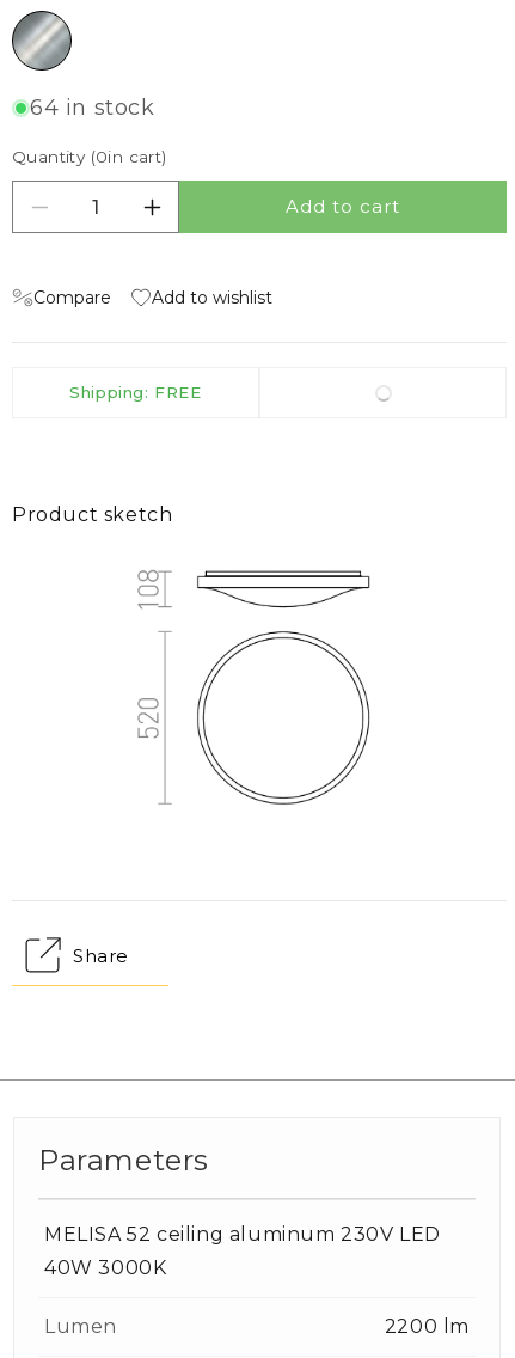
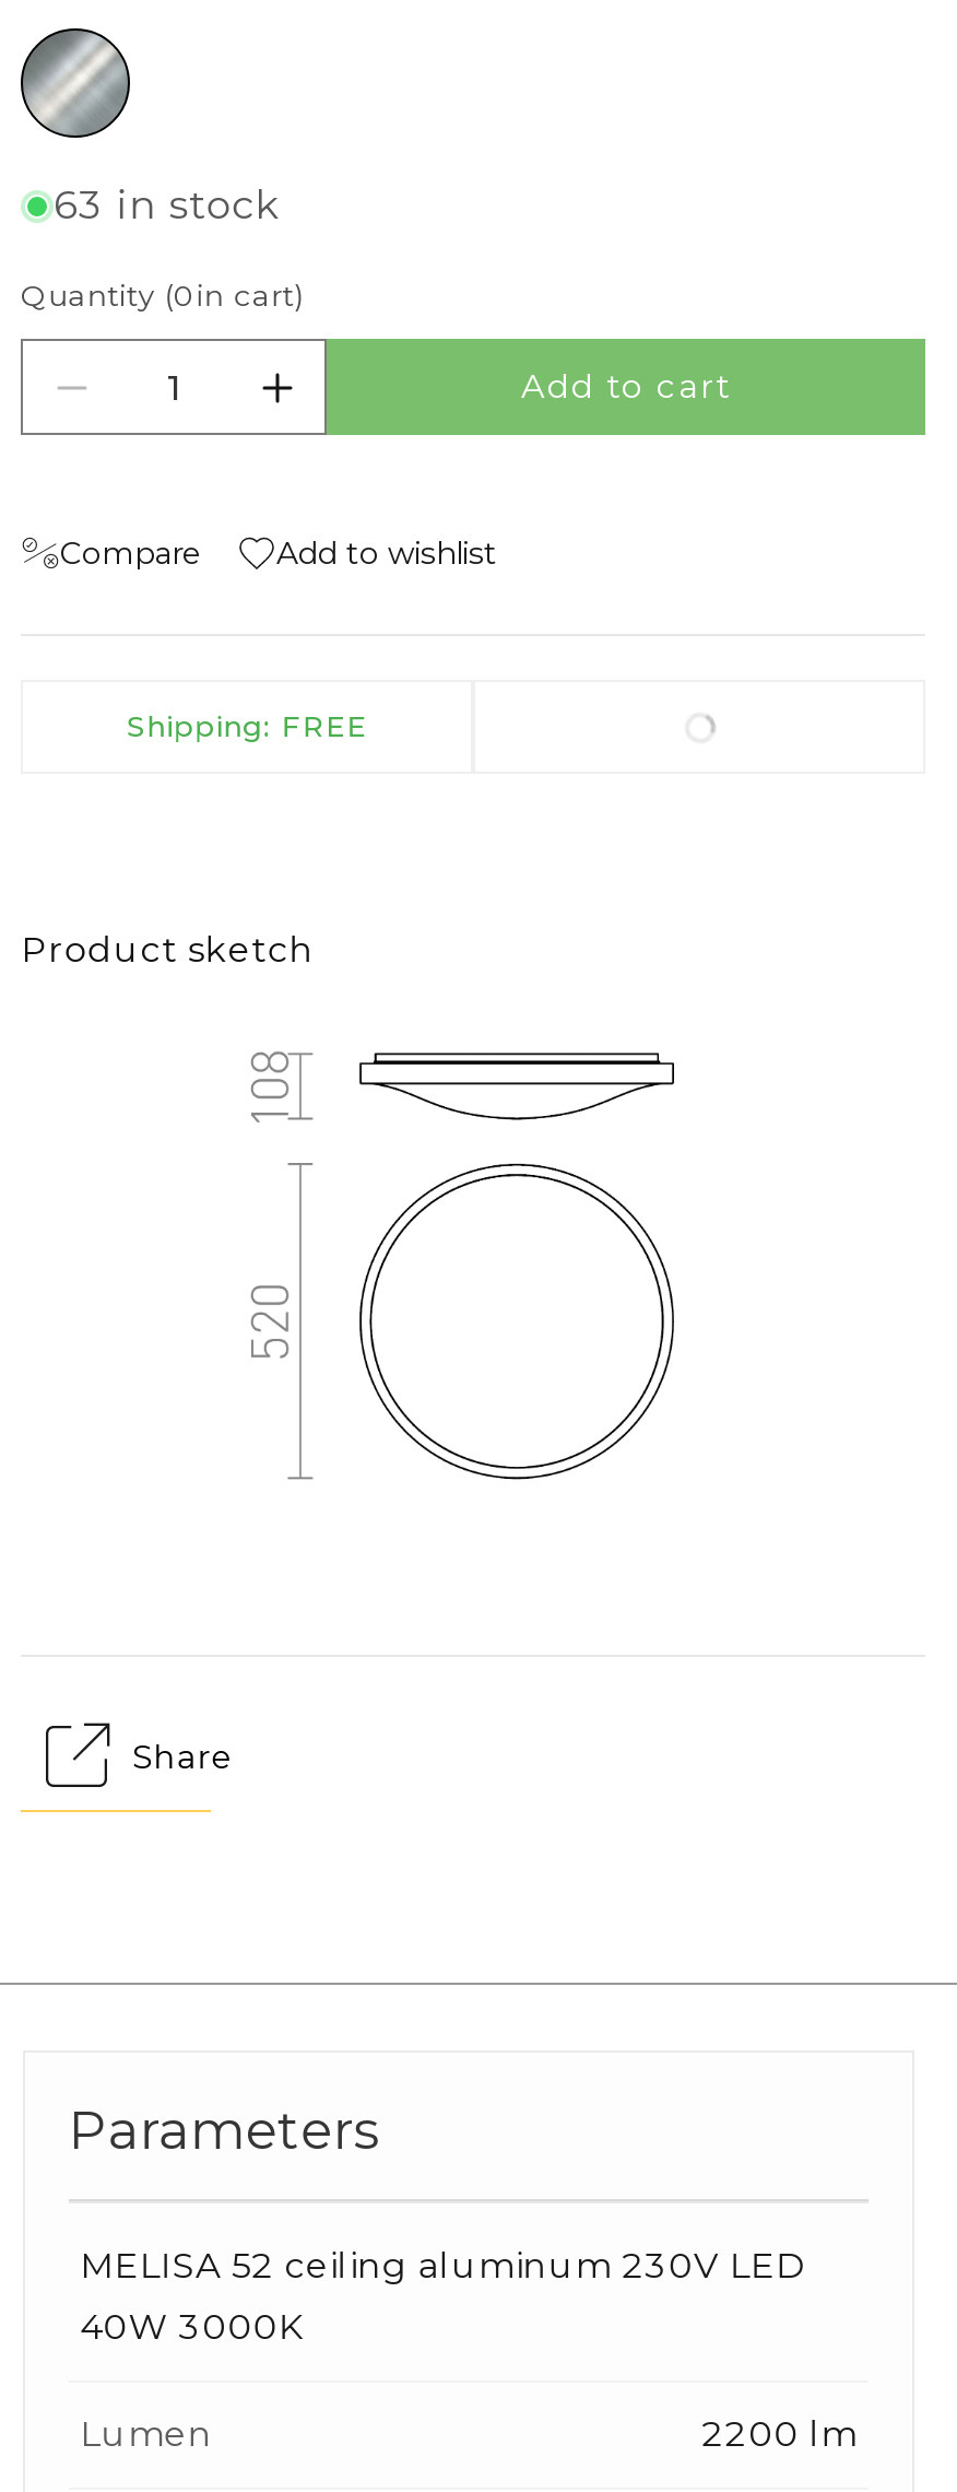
- 64 in stock
+ 63 in stock
